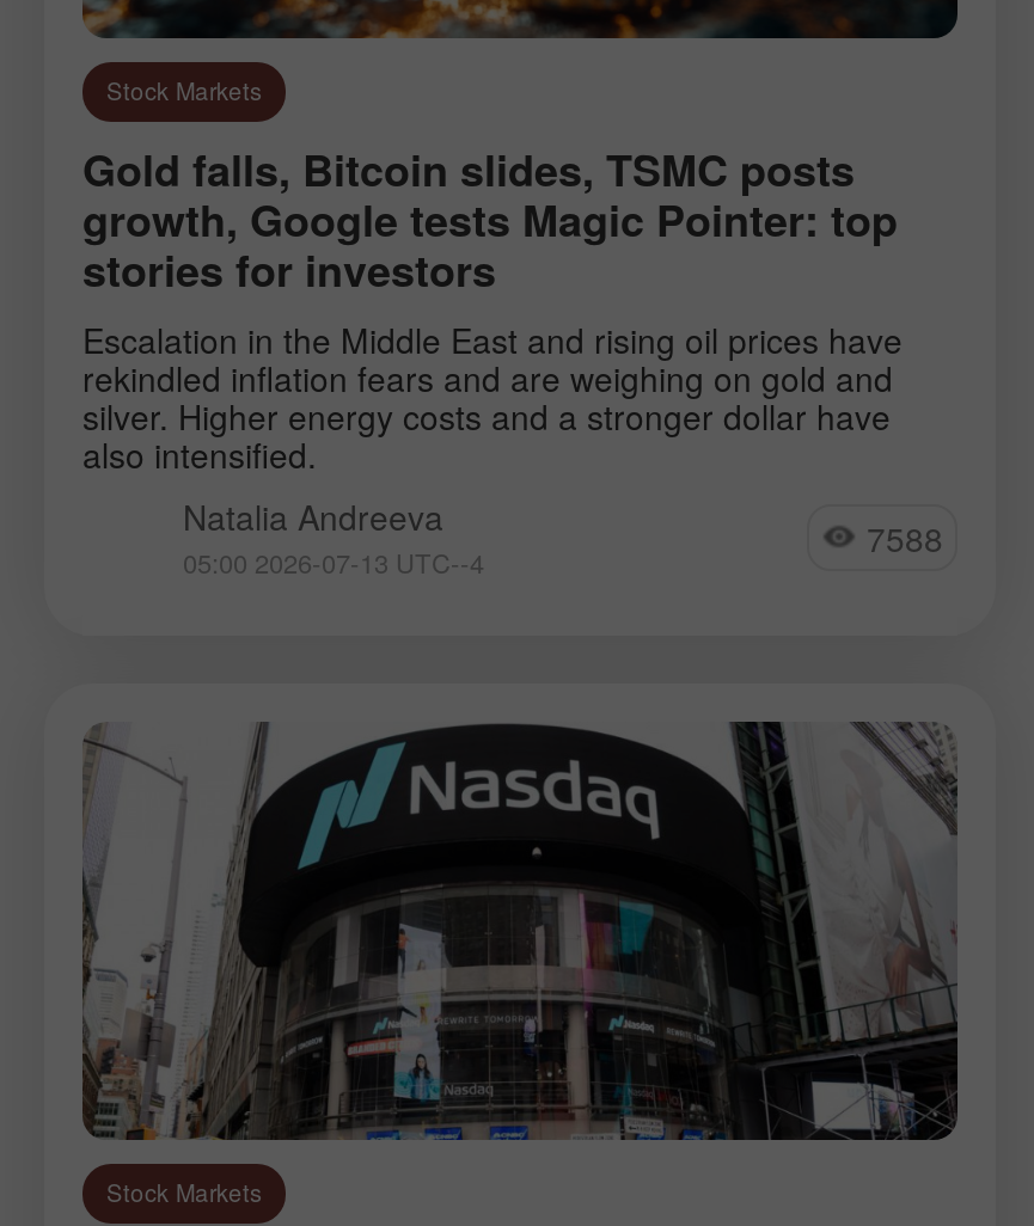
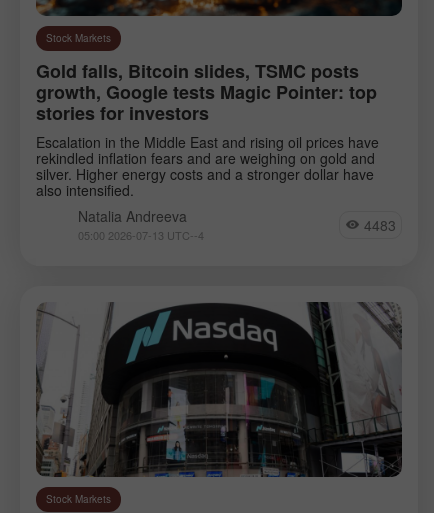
- 7588
+ 4483
